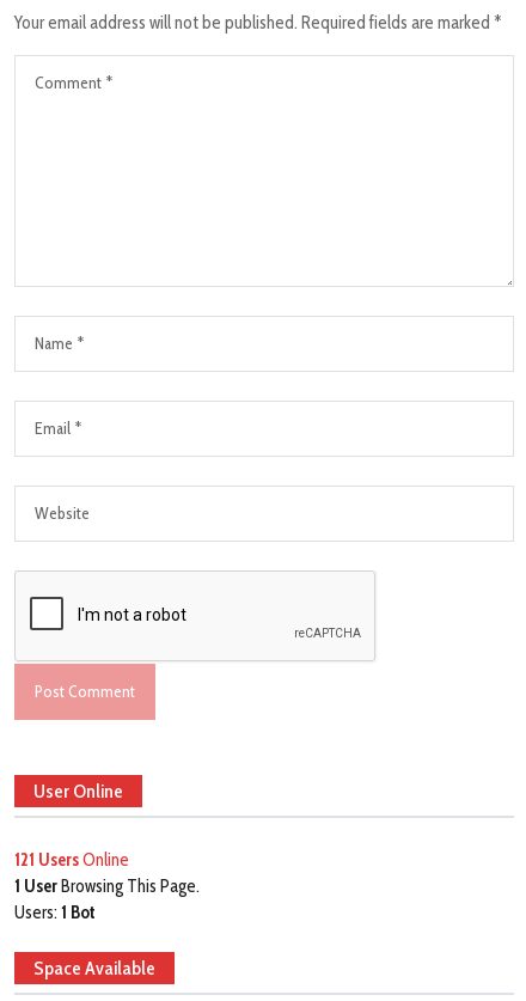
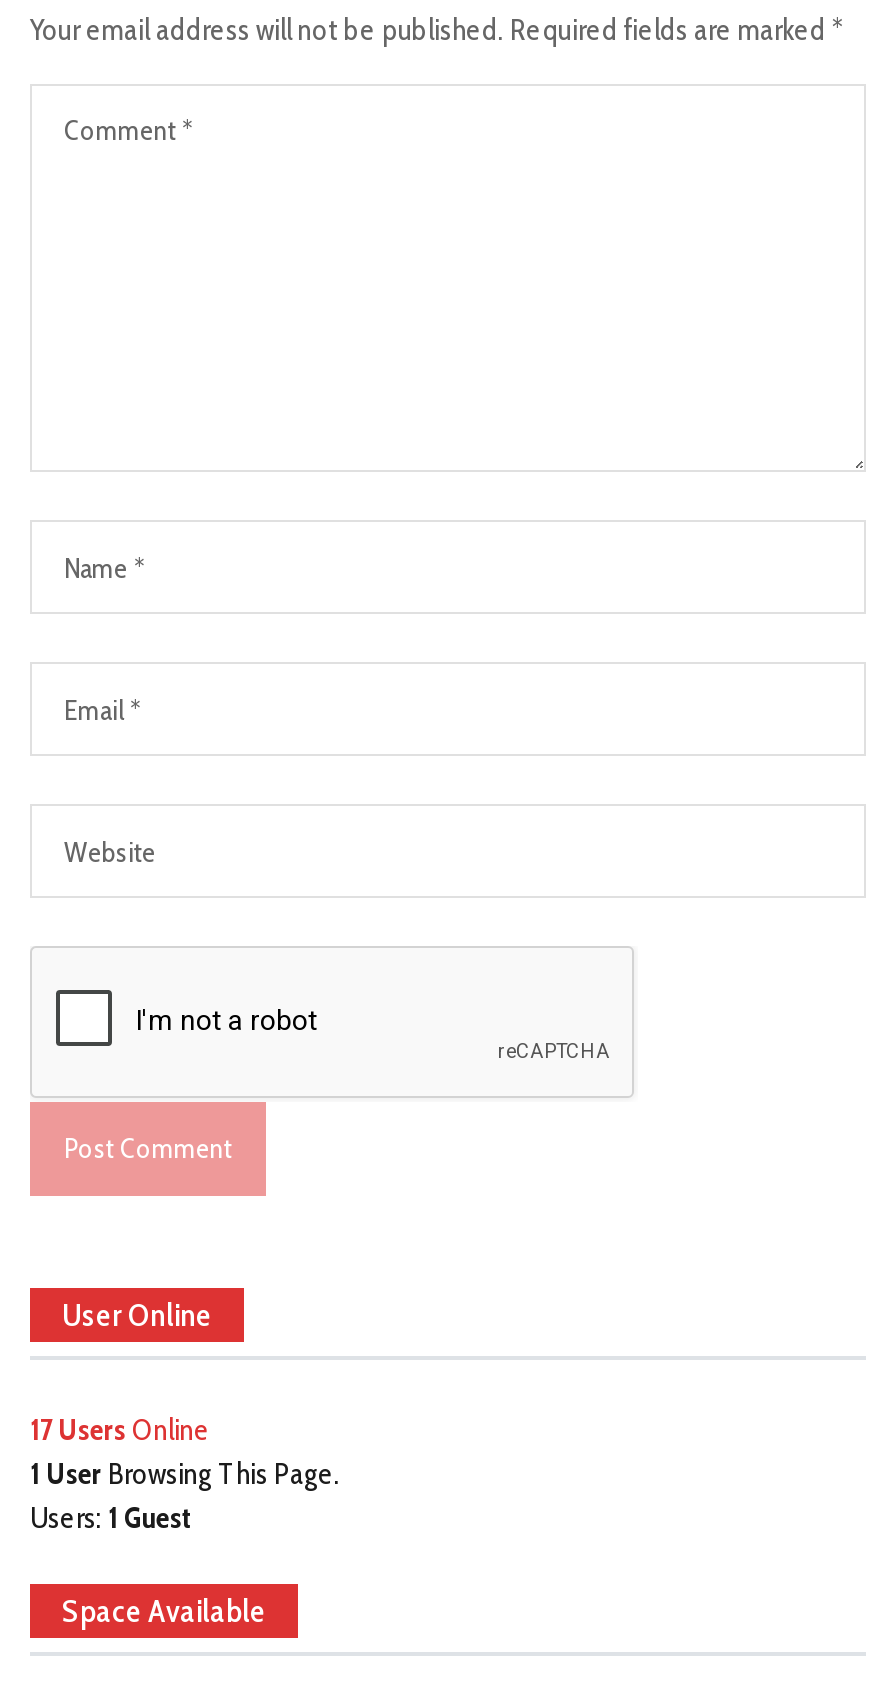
- 121 Users Online
+ 17 Users Online

- Users: 1 Bot
+ Users: 1 Guest
